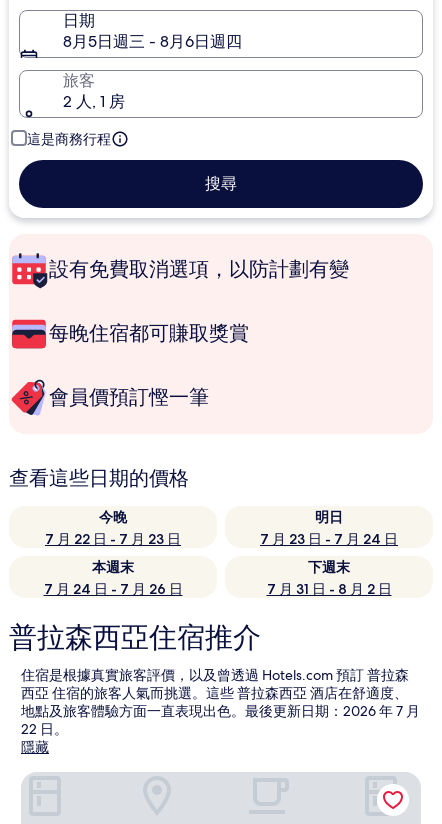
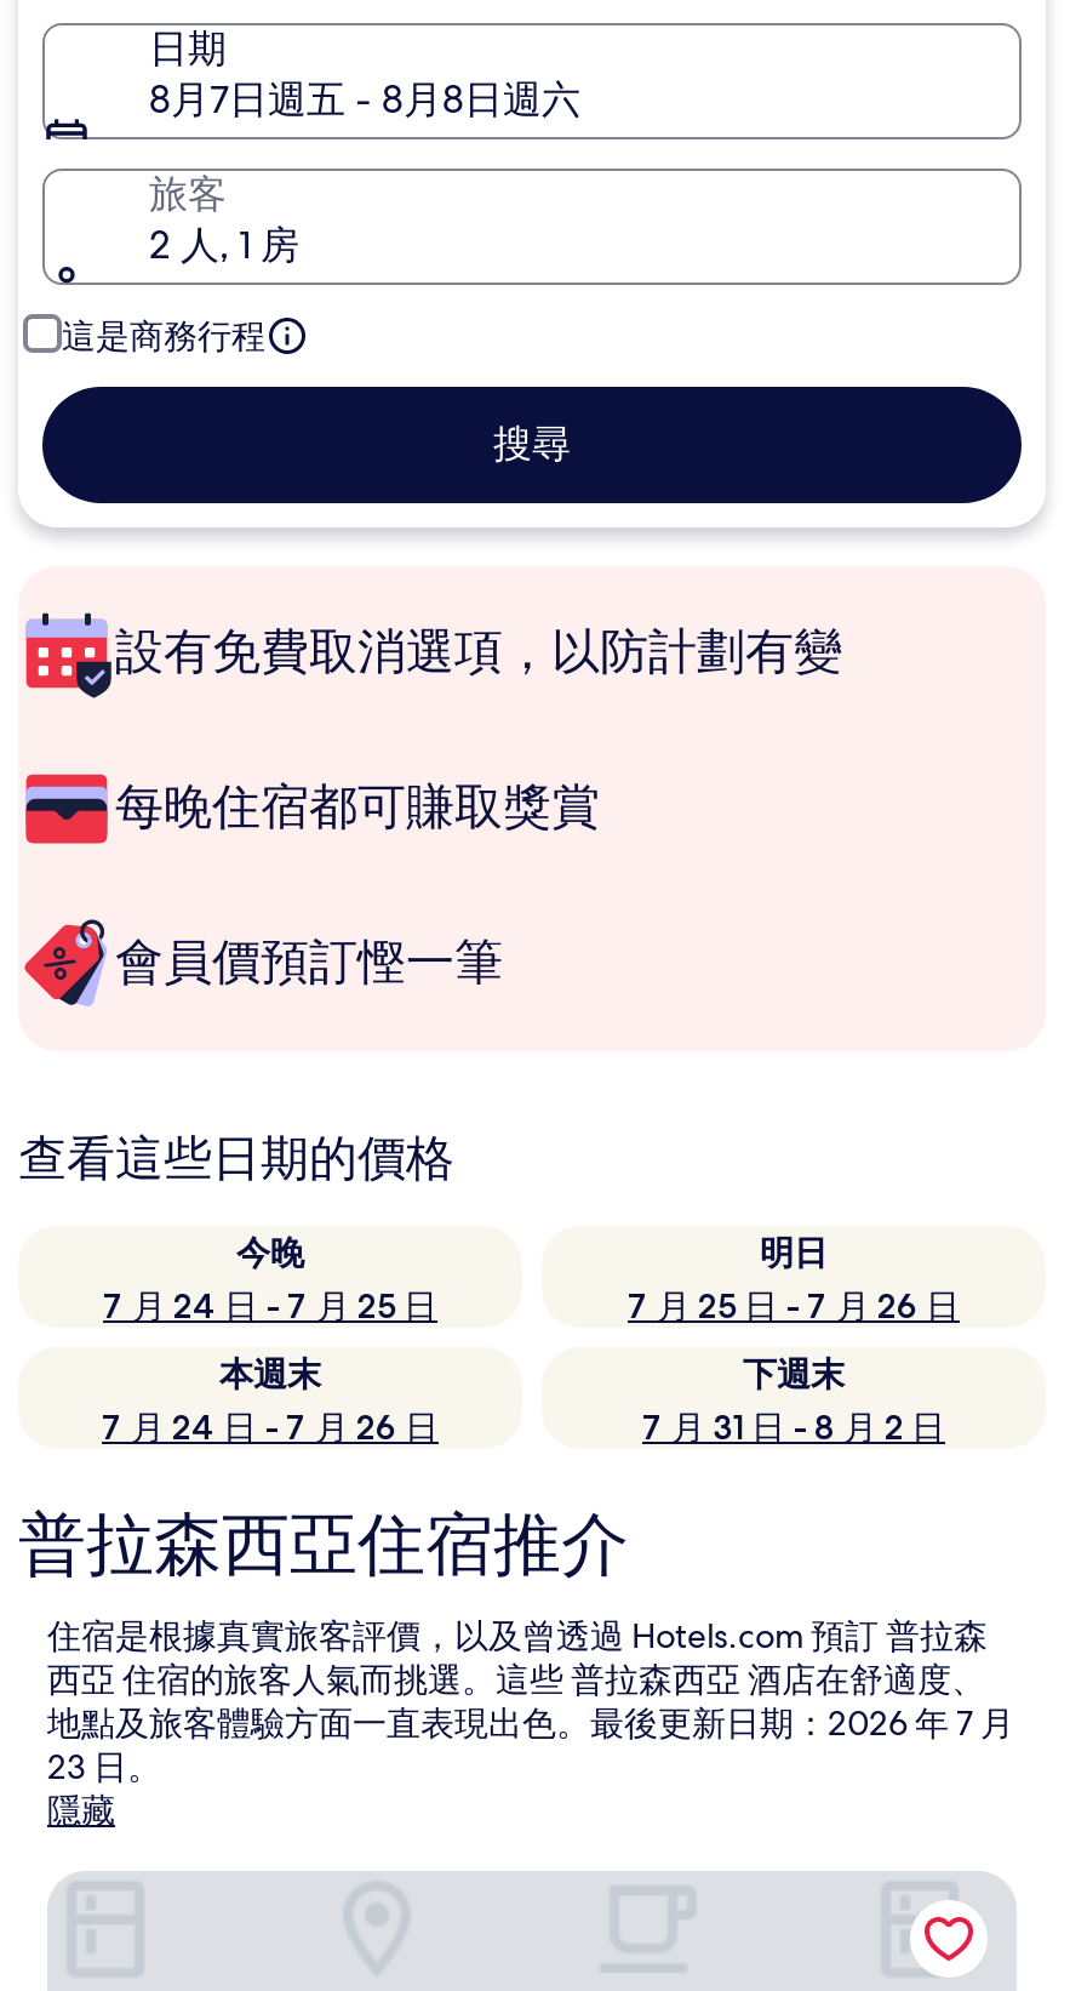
- 8月5日週三 - 8月6日週四
+ 8月7日週五 - 8月8日週六

- 7 月 22 日 - 7 月 23 日
+ 7 月 24 日 - 7 月 25 日

- 7 月 23 日 - 7 月 24 日
+ 7 月 25 日 - 7 月 26 日

- 22 日。
+ 23 日。
